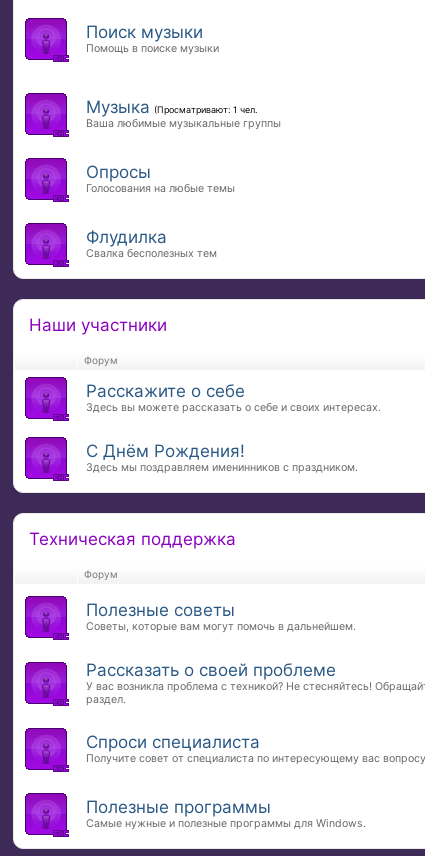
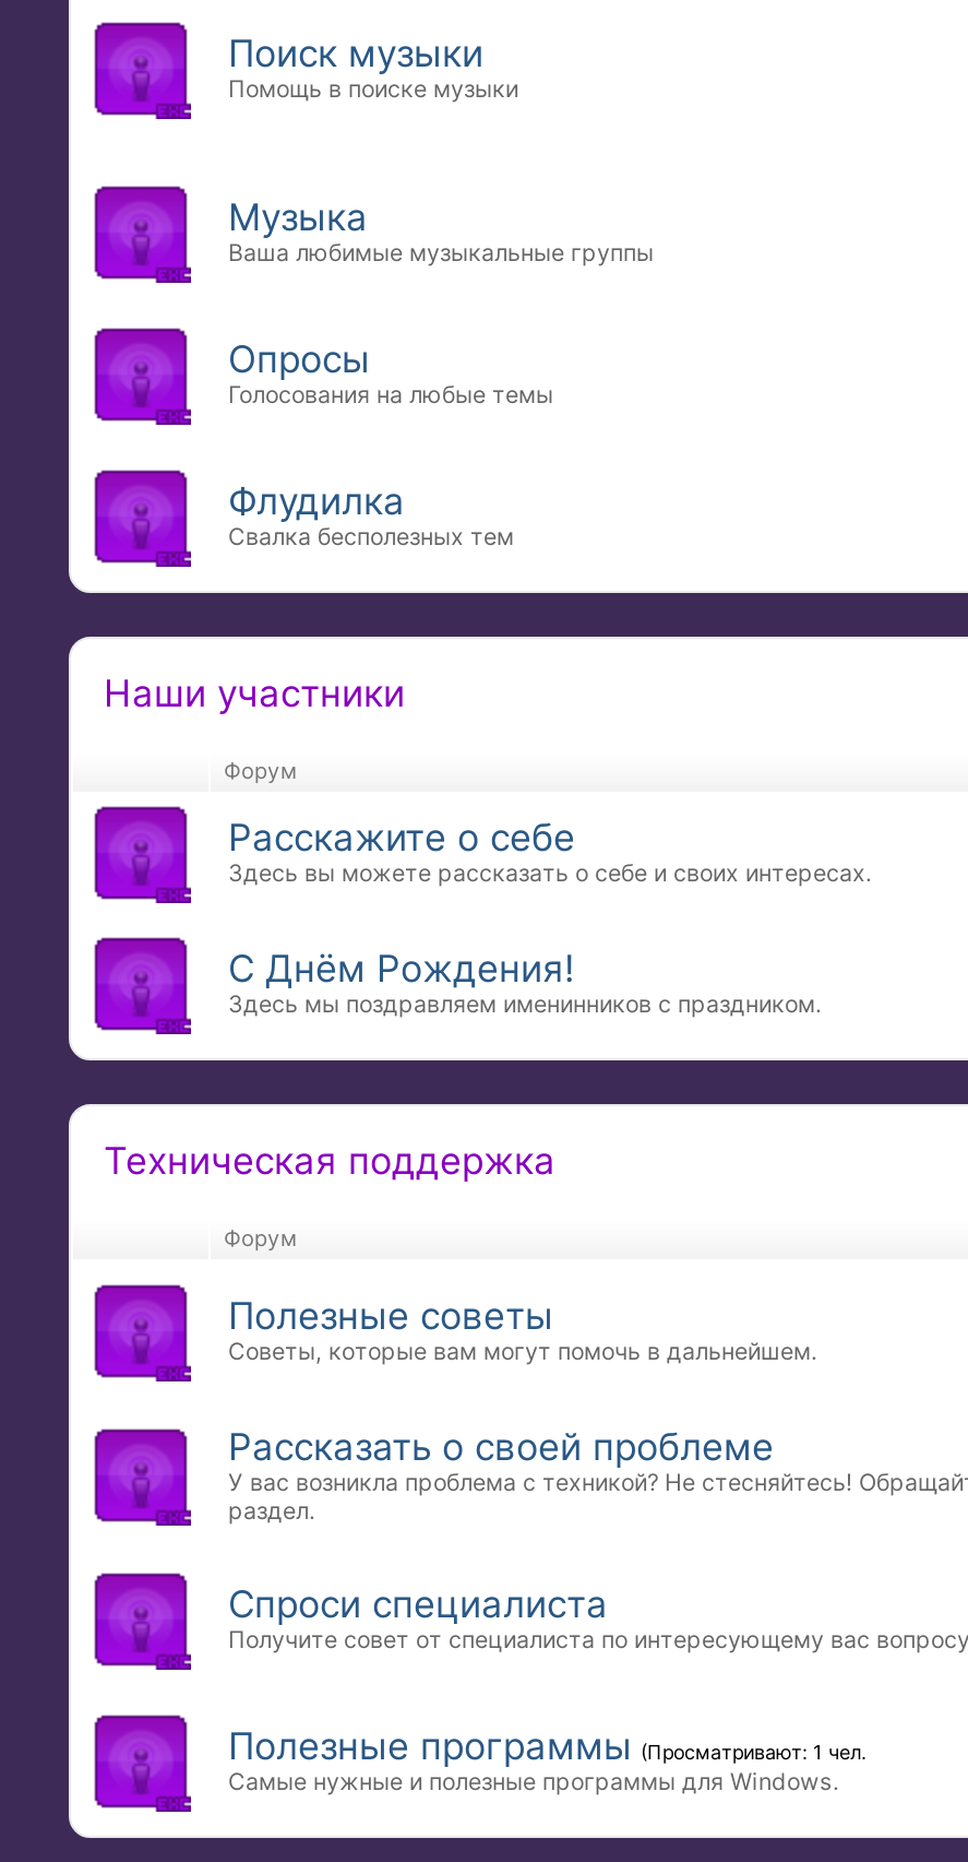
- Музыка (Просматривают: 1 чел.
+ Музыка

- Полезные программы
+ Полезные программы (Просматривают: 1 чел.
